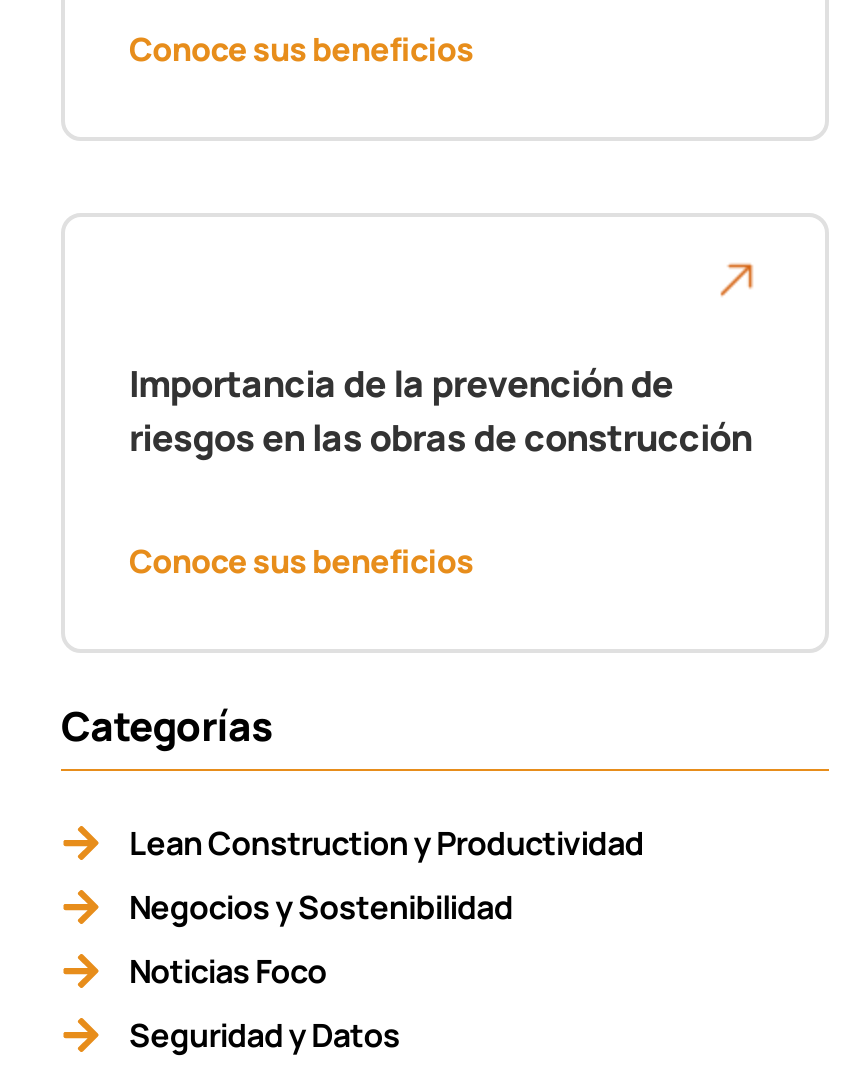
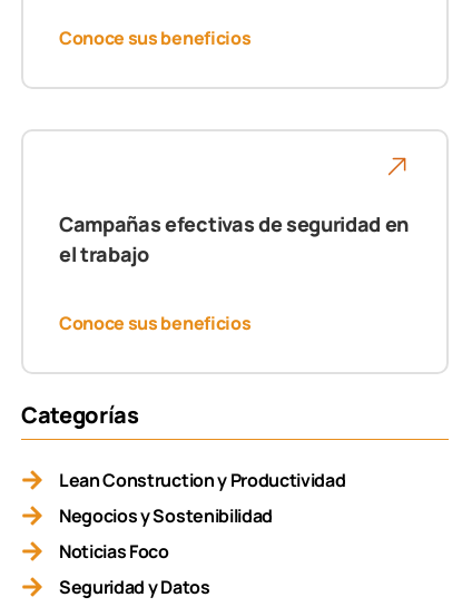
- Importancia de la prevención de
- riesgos en las obras de construcción
+ Campañas efectivas de seguridad en
+ el trabajo
